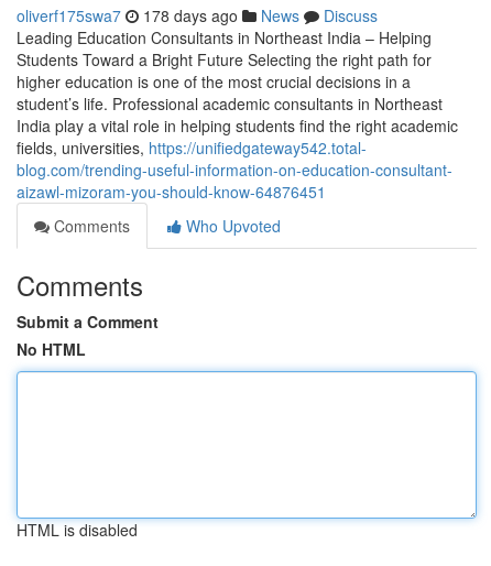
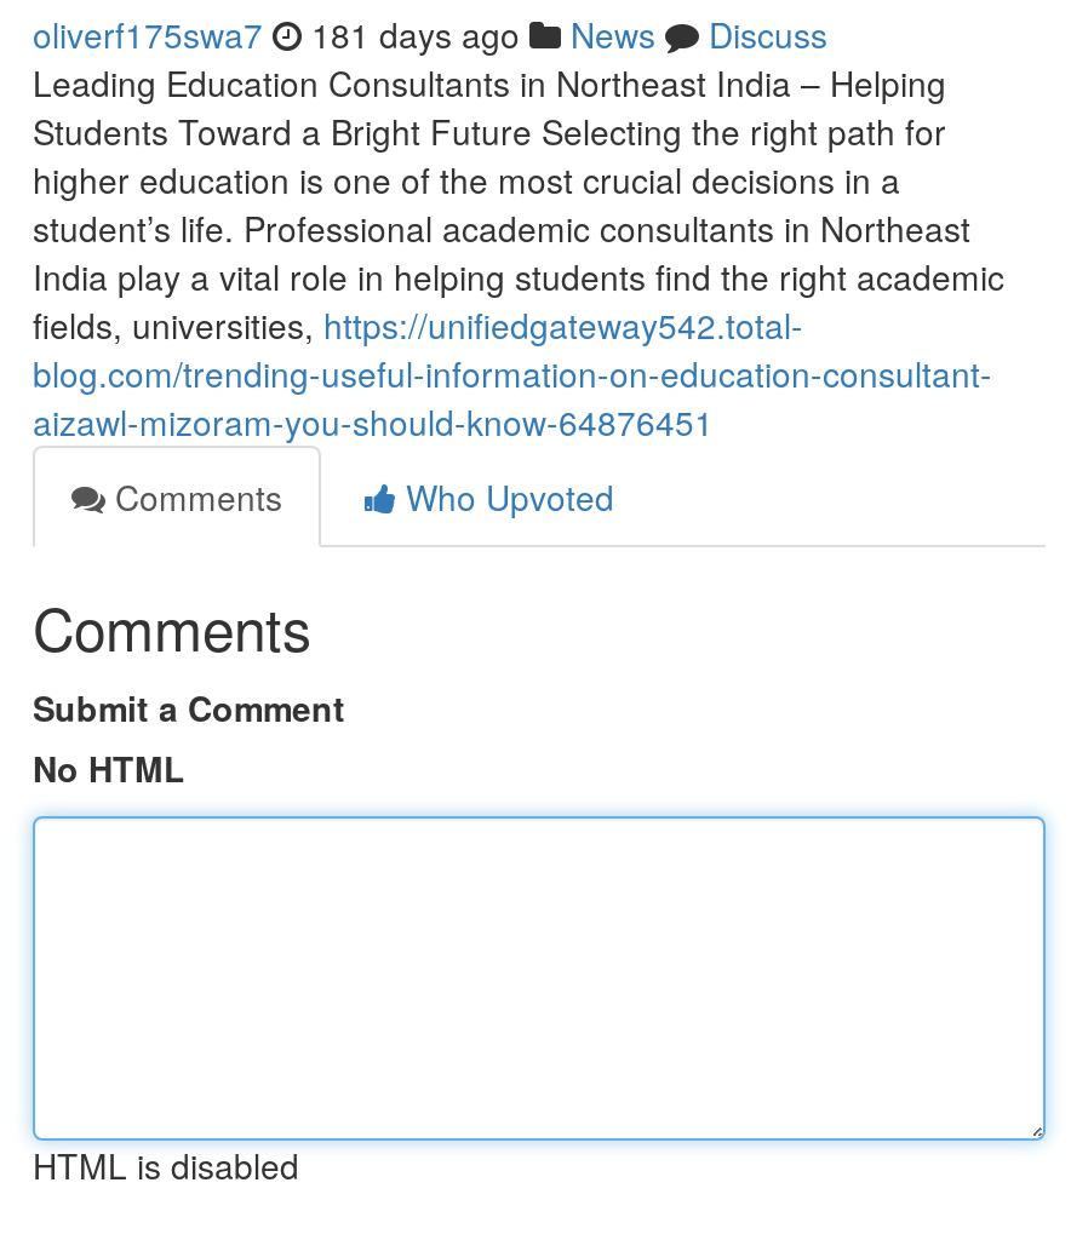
- oliverf175swa7 178 days ago News Discuss
+ oliverf175swa7 181 days ago News Discuss
